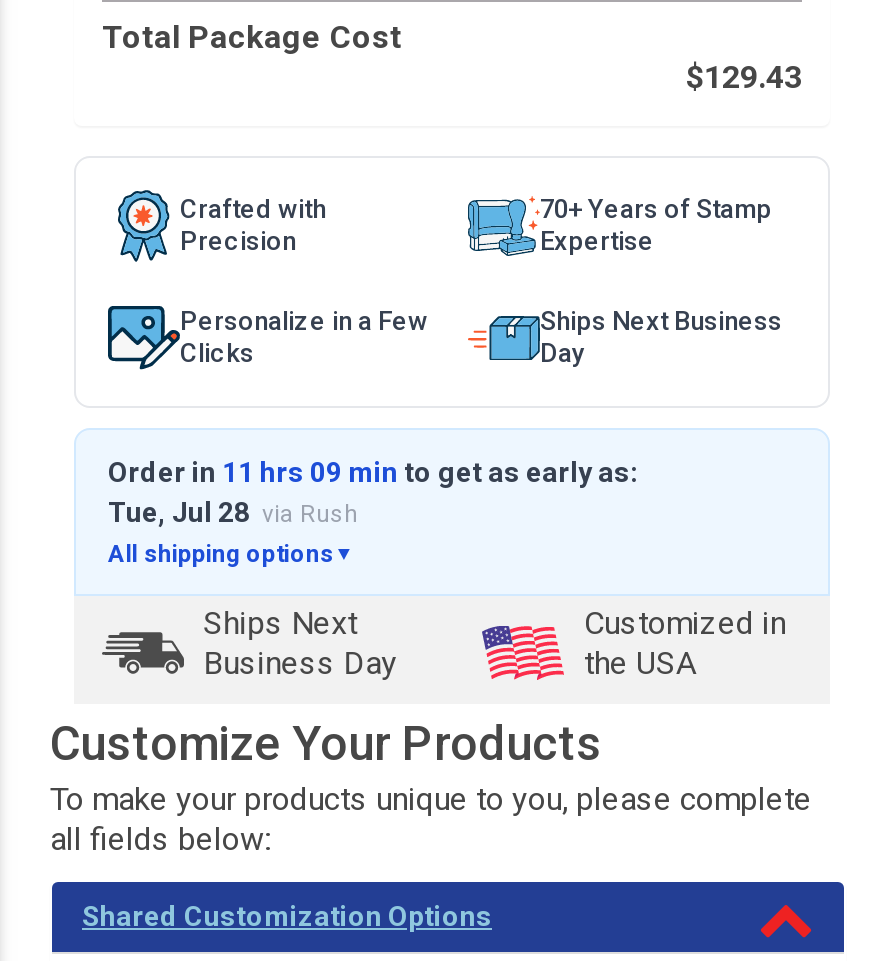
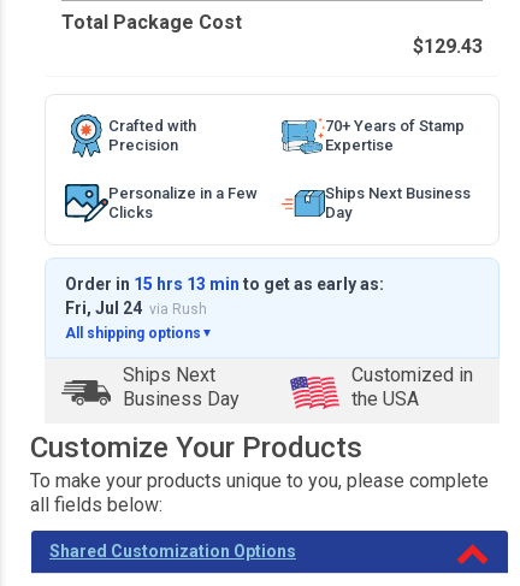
- Order in 11 hrs 09 min to get as early as:
+ Order in 15 hrs 13 min to get as early as:

- Tue, Jul 28 via Rush
+ Fri, Jul 24 via Rush
